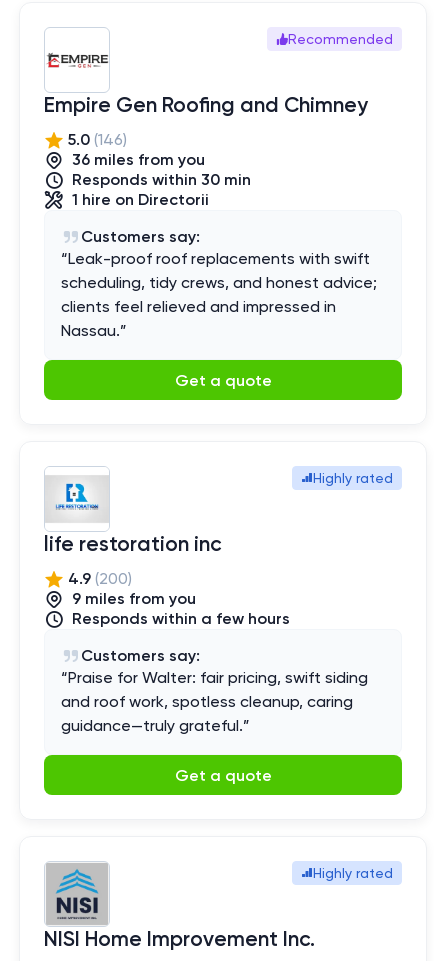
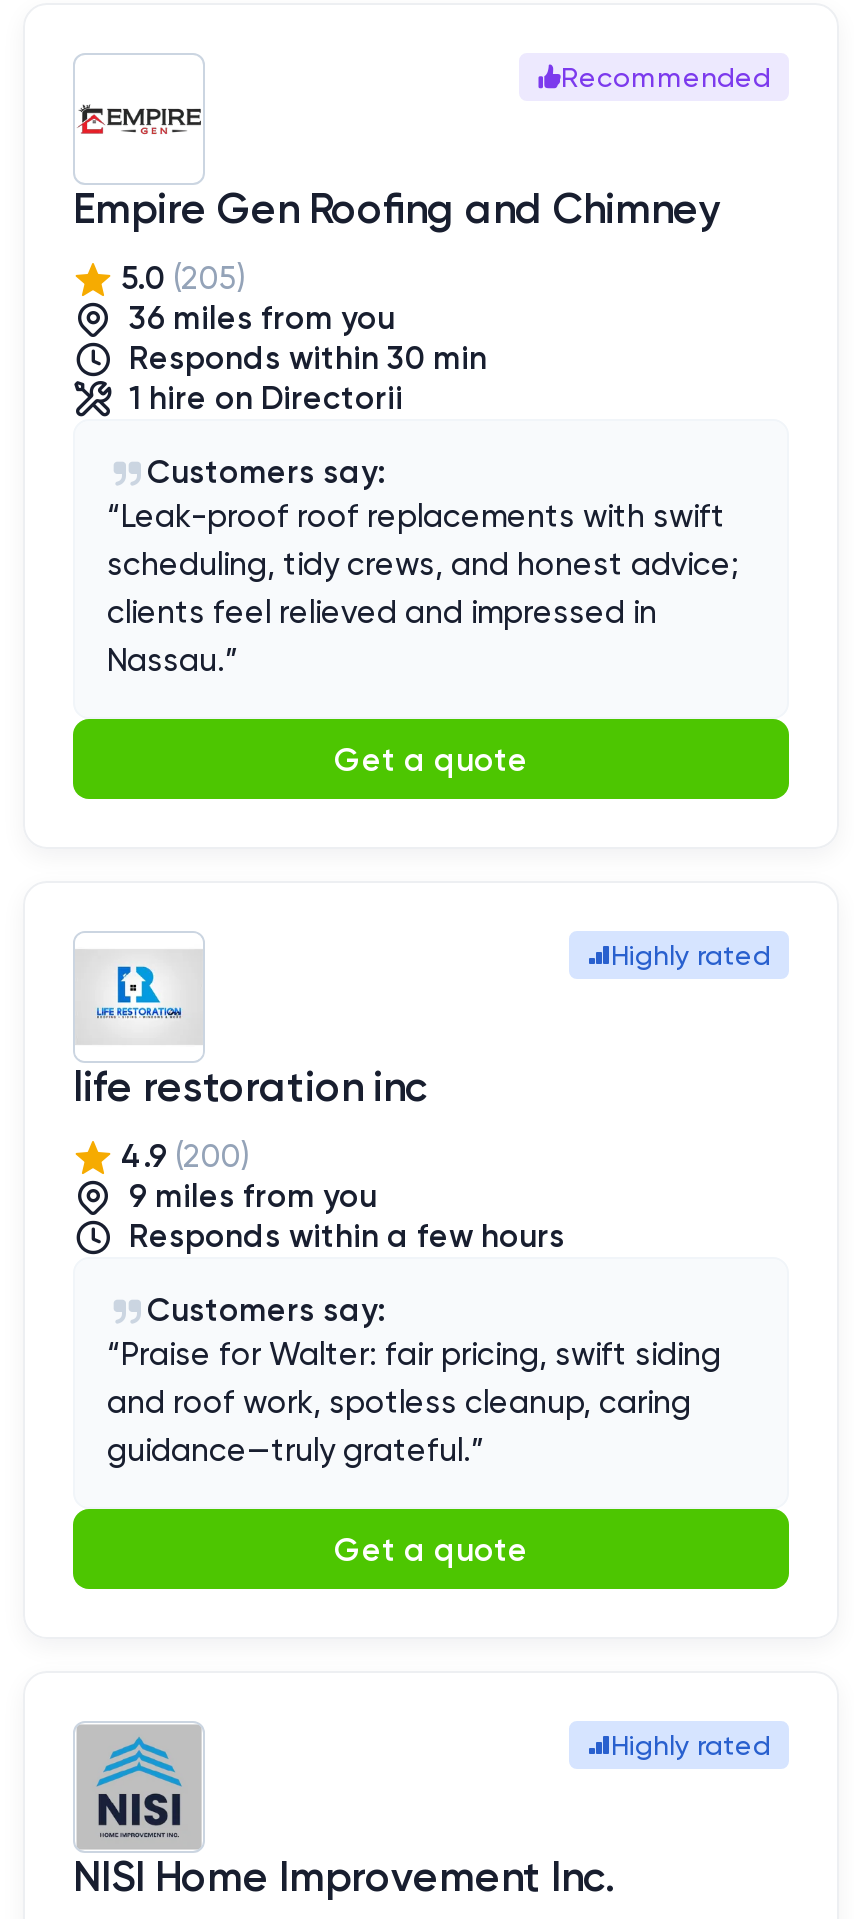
- 5.0 (146)
+ 5.0 (205)
